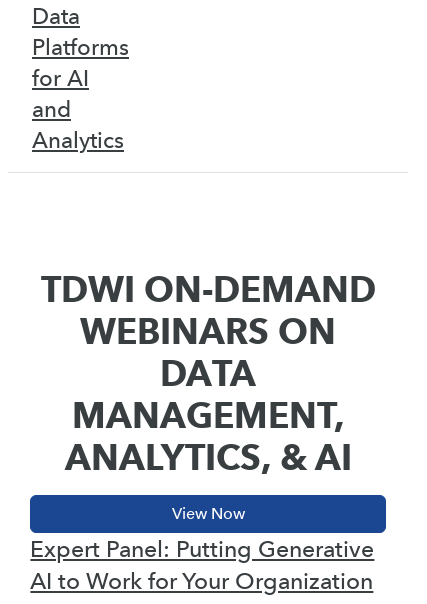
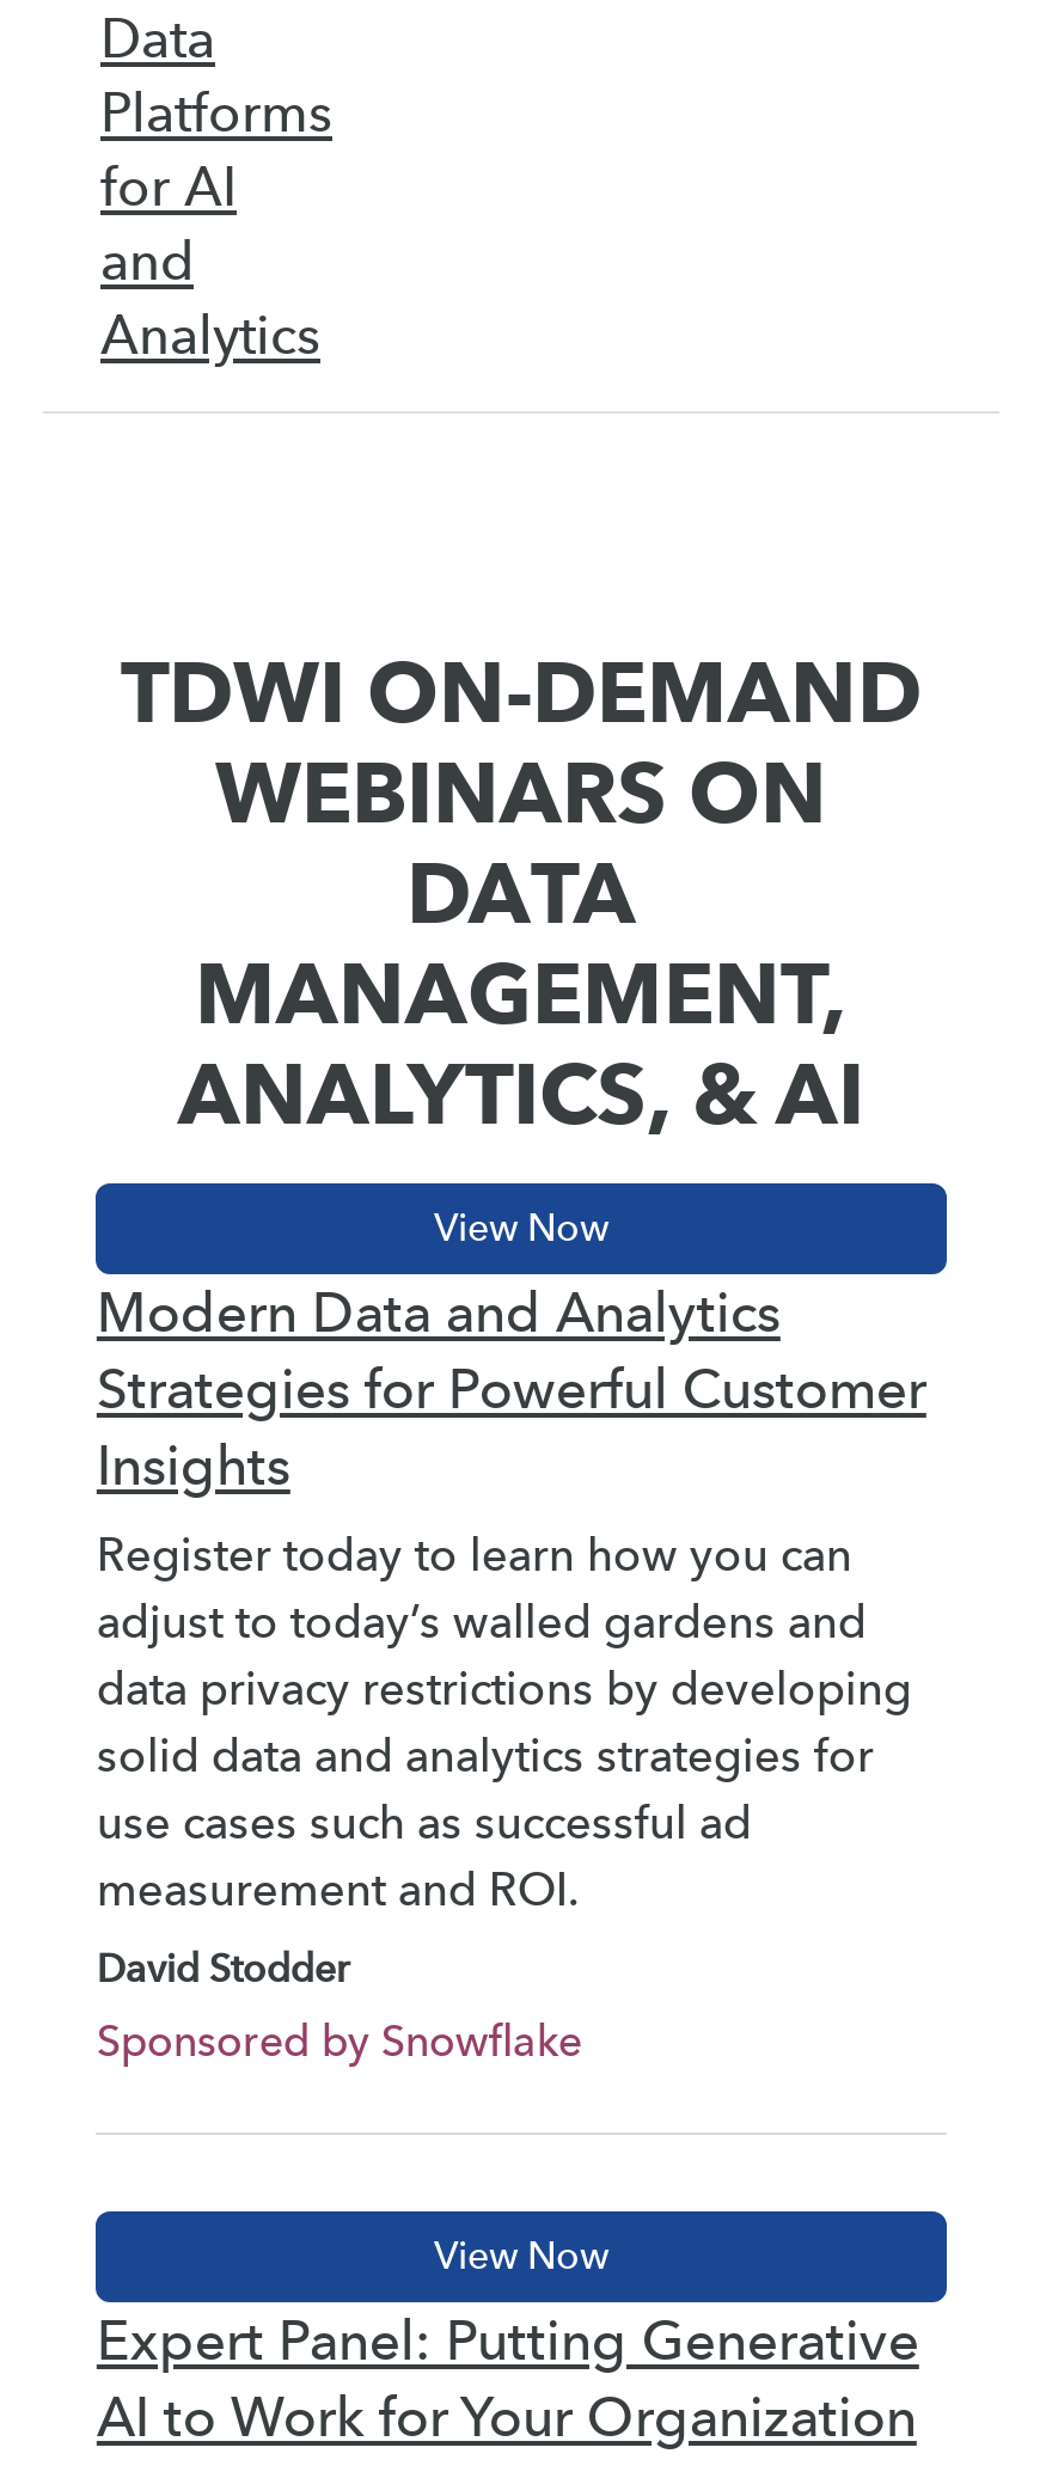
+ Modern Data and Analytics
+ Strategies for Powerful Customer
+ Insights
+ Register today to learn how you can
+ adjust to today’s walled gardens and
+ data privacy restrictions by developing
+ solid data and analytics strategies for
+ use cases such as successful ad
+ measurement and ROI.
+ David Stodder
+ Sponsored by Snowflake
